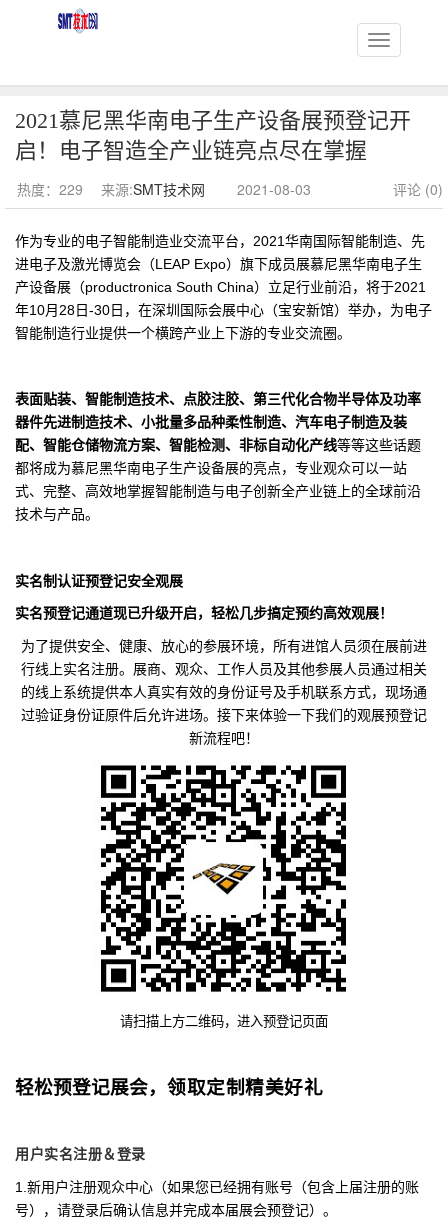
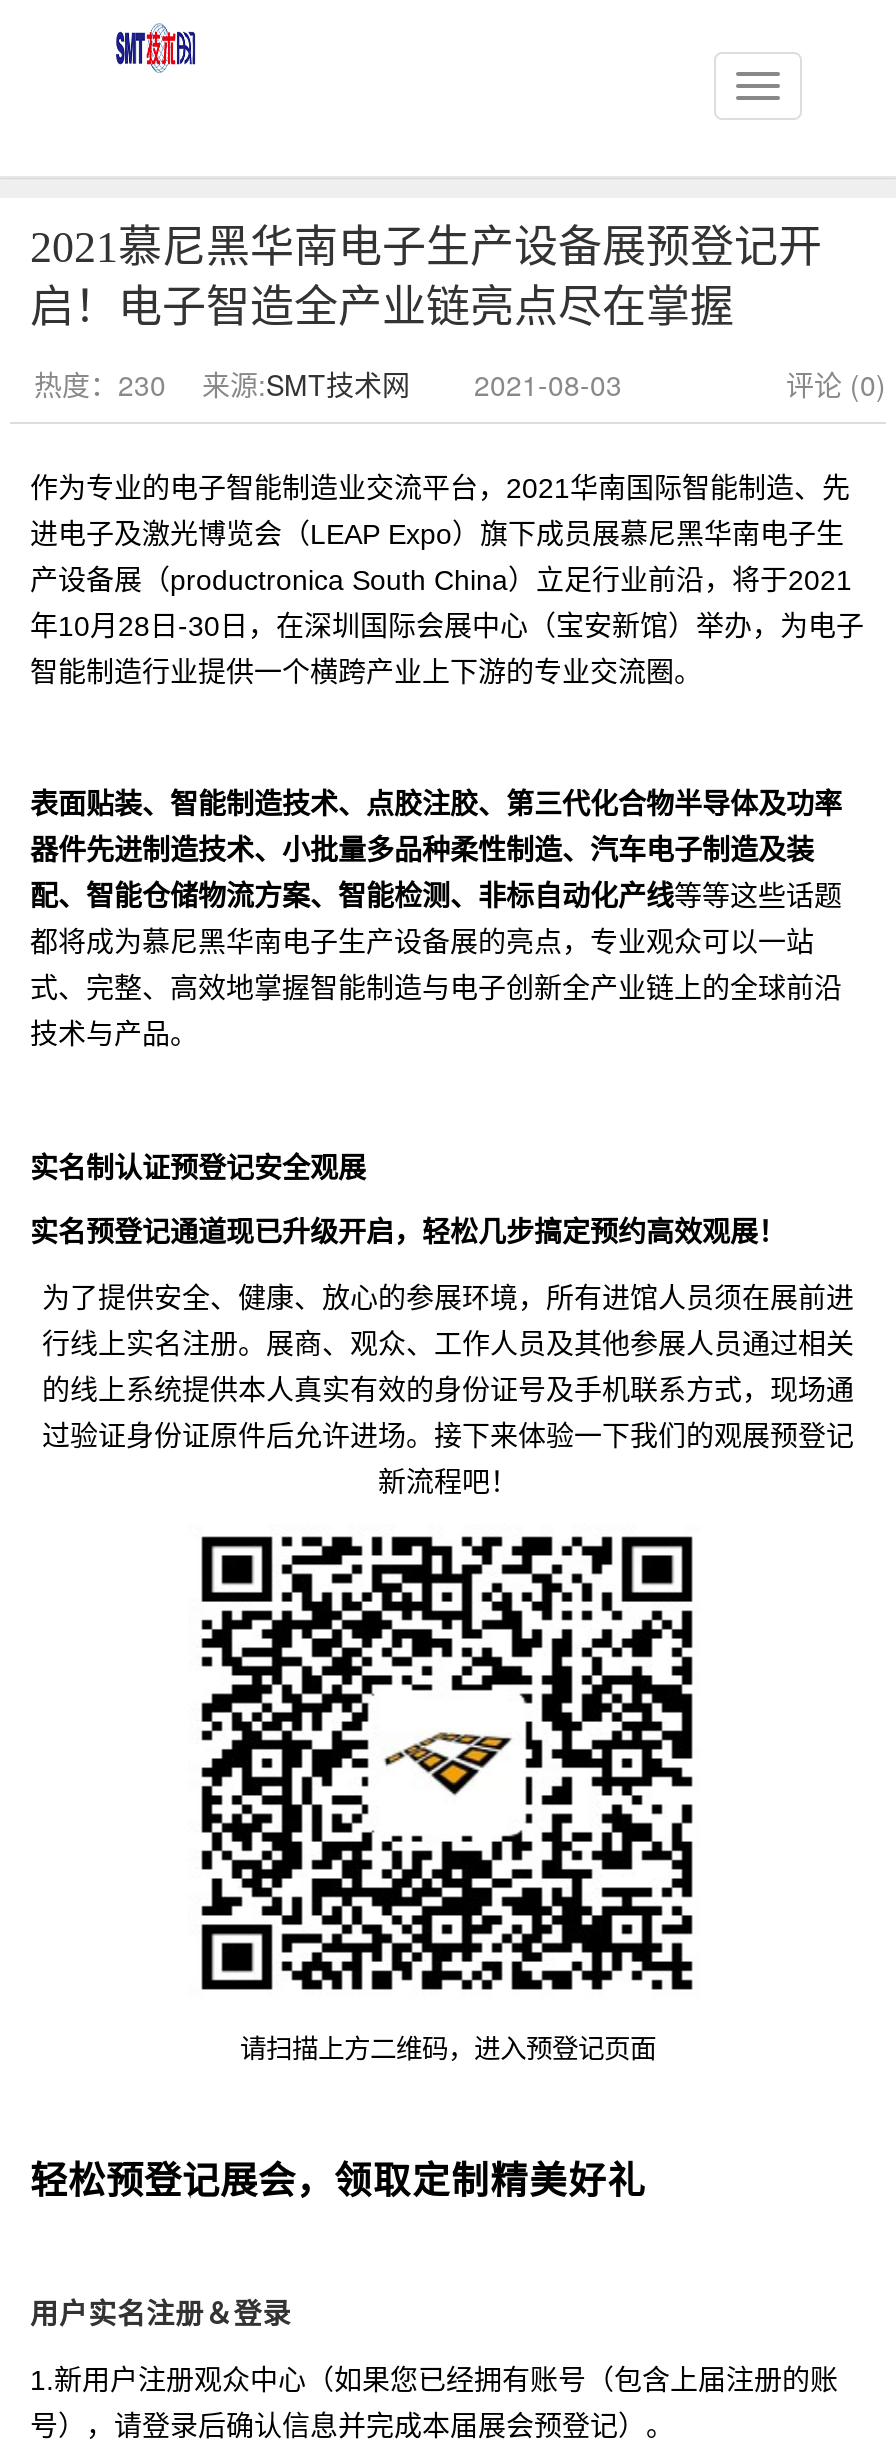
- 热度：229来源:SMT技术网
+ 热度：230来源:SMT技术网
